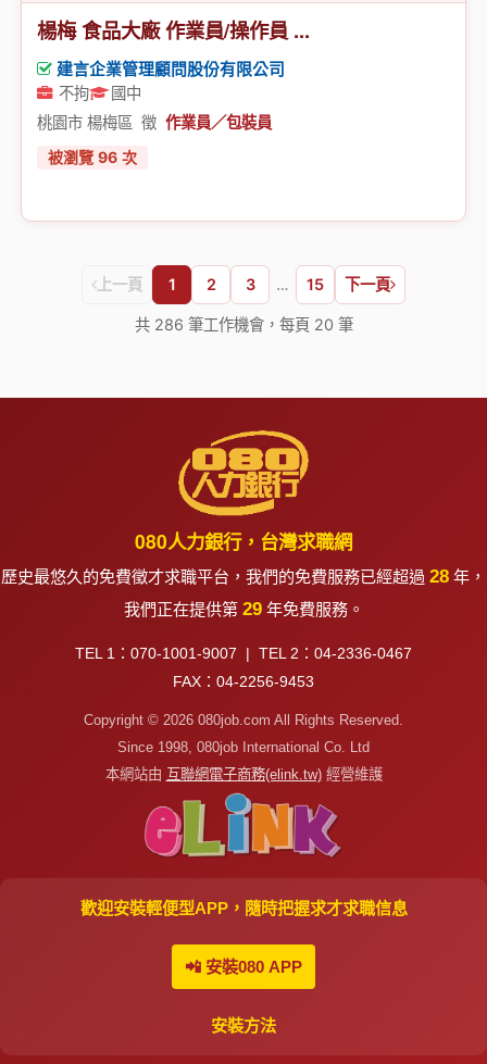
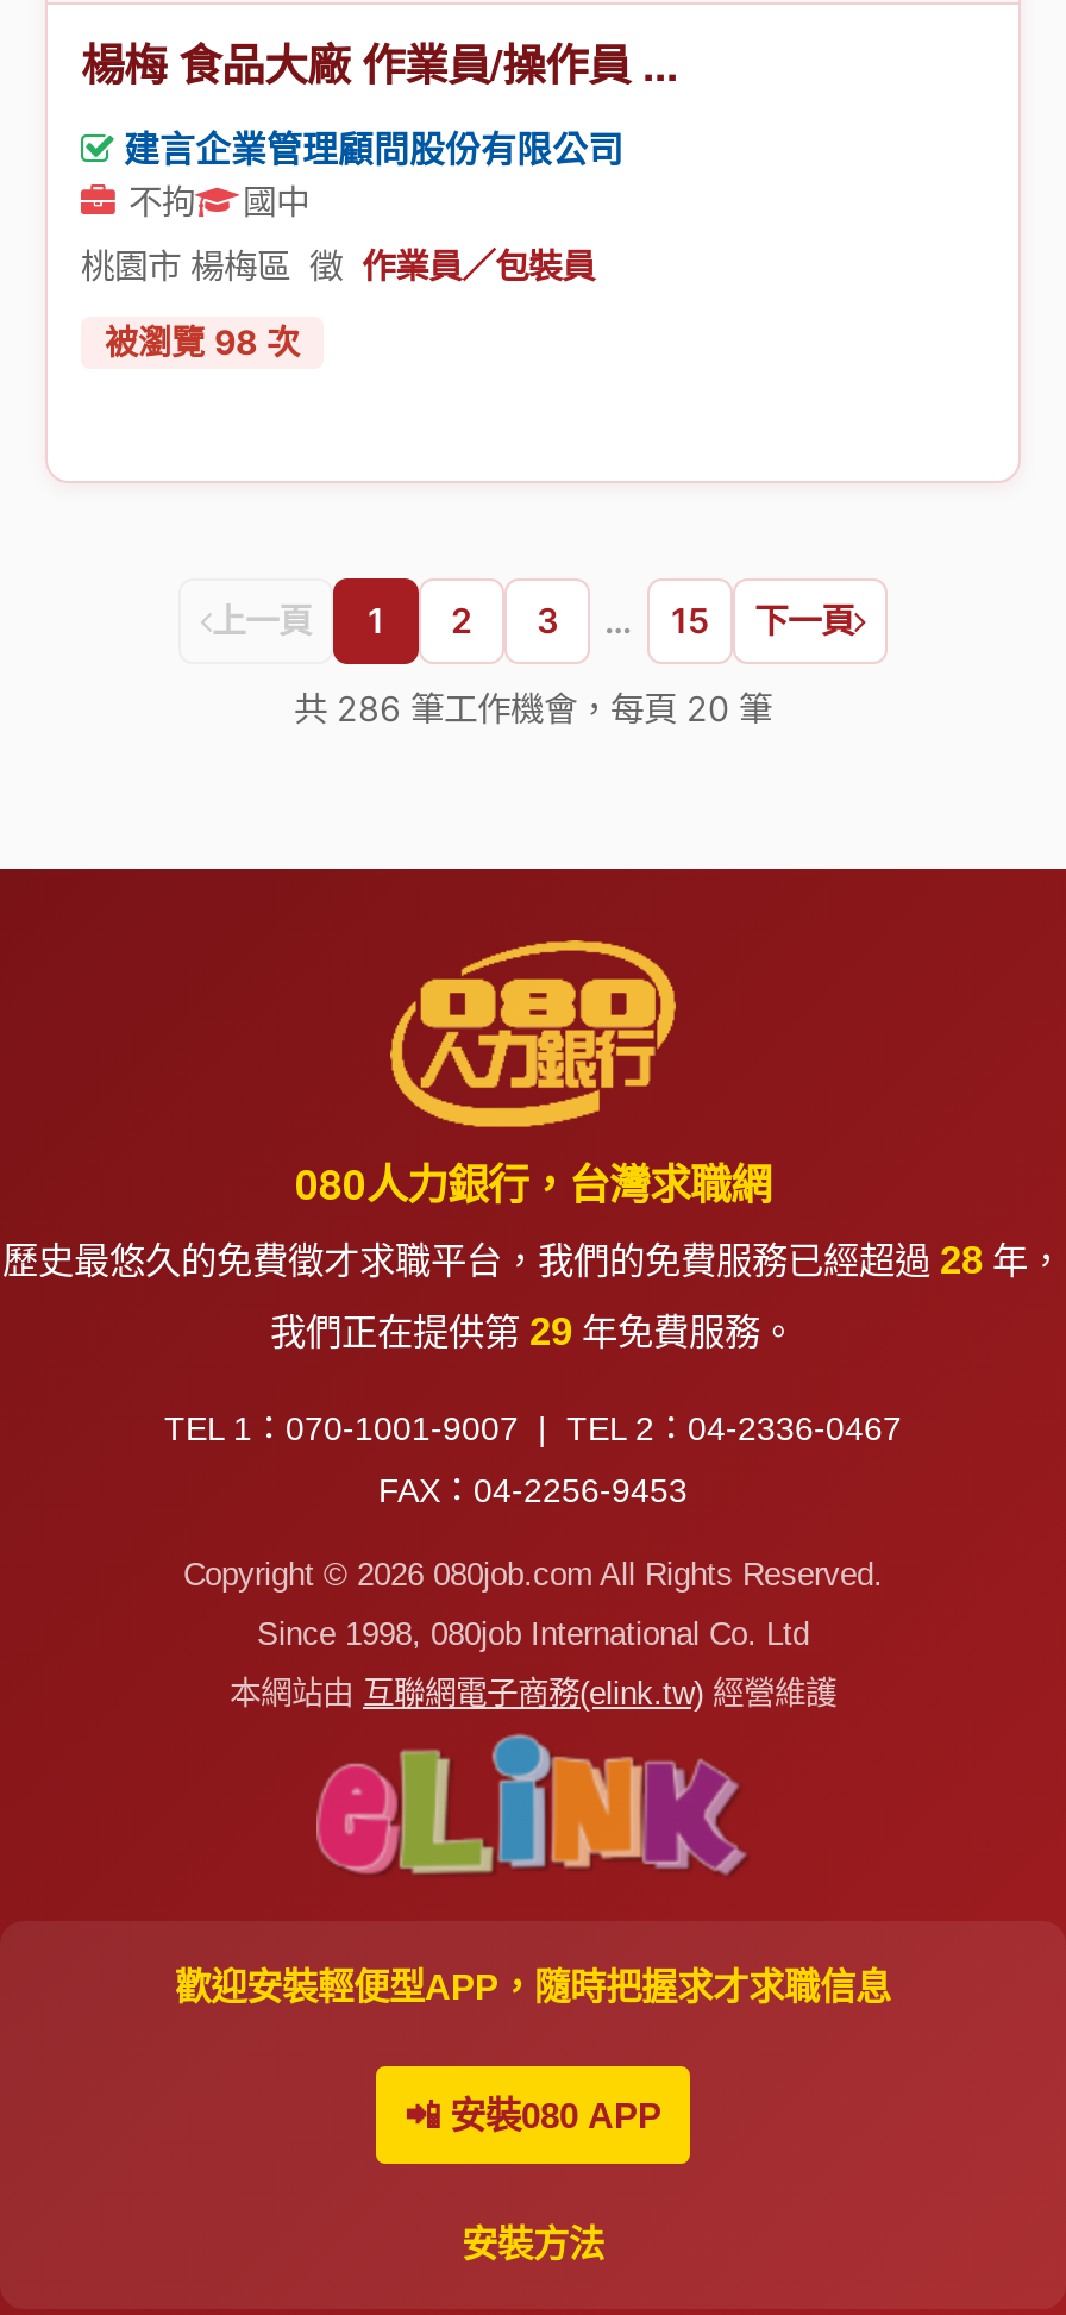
- 被瀏覽96次
+ 被瀏覽98次
